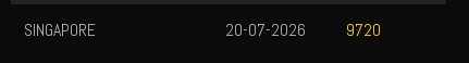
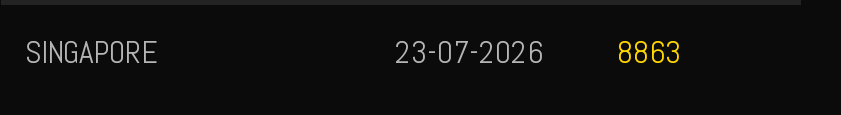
- 20-07-2026
+ 23-07-2026

- 9720
+ 8863
